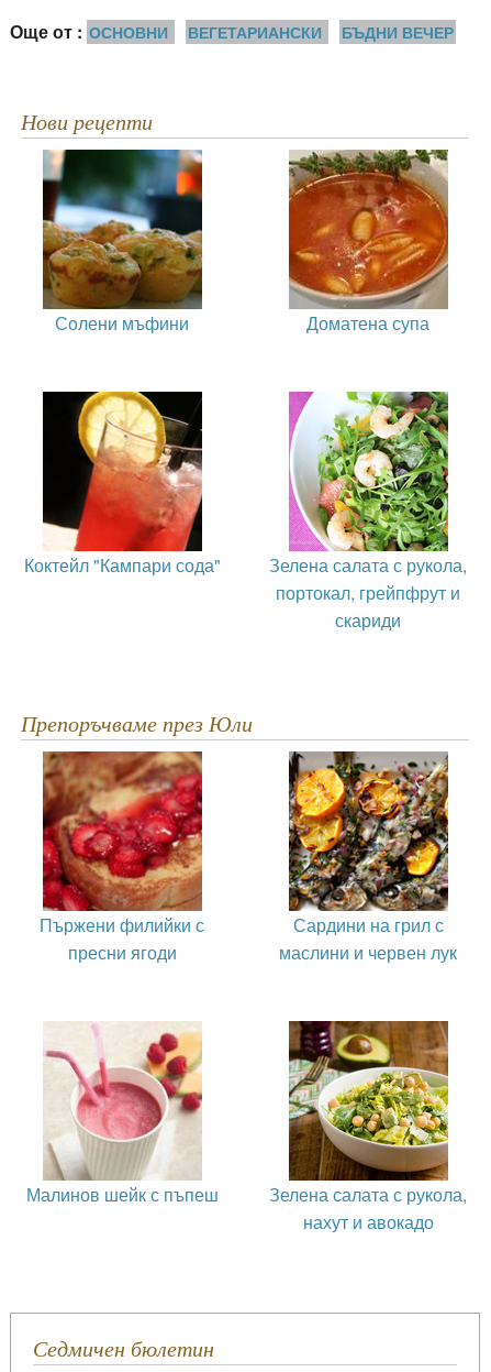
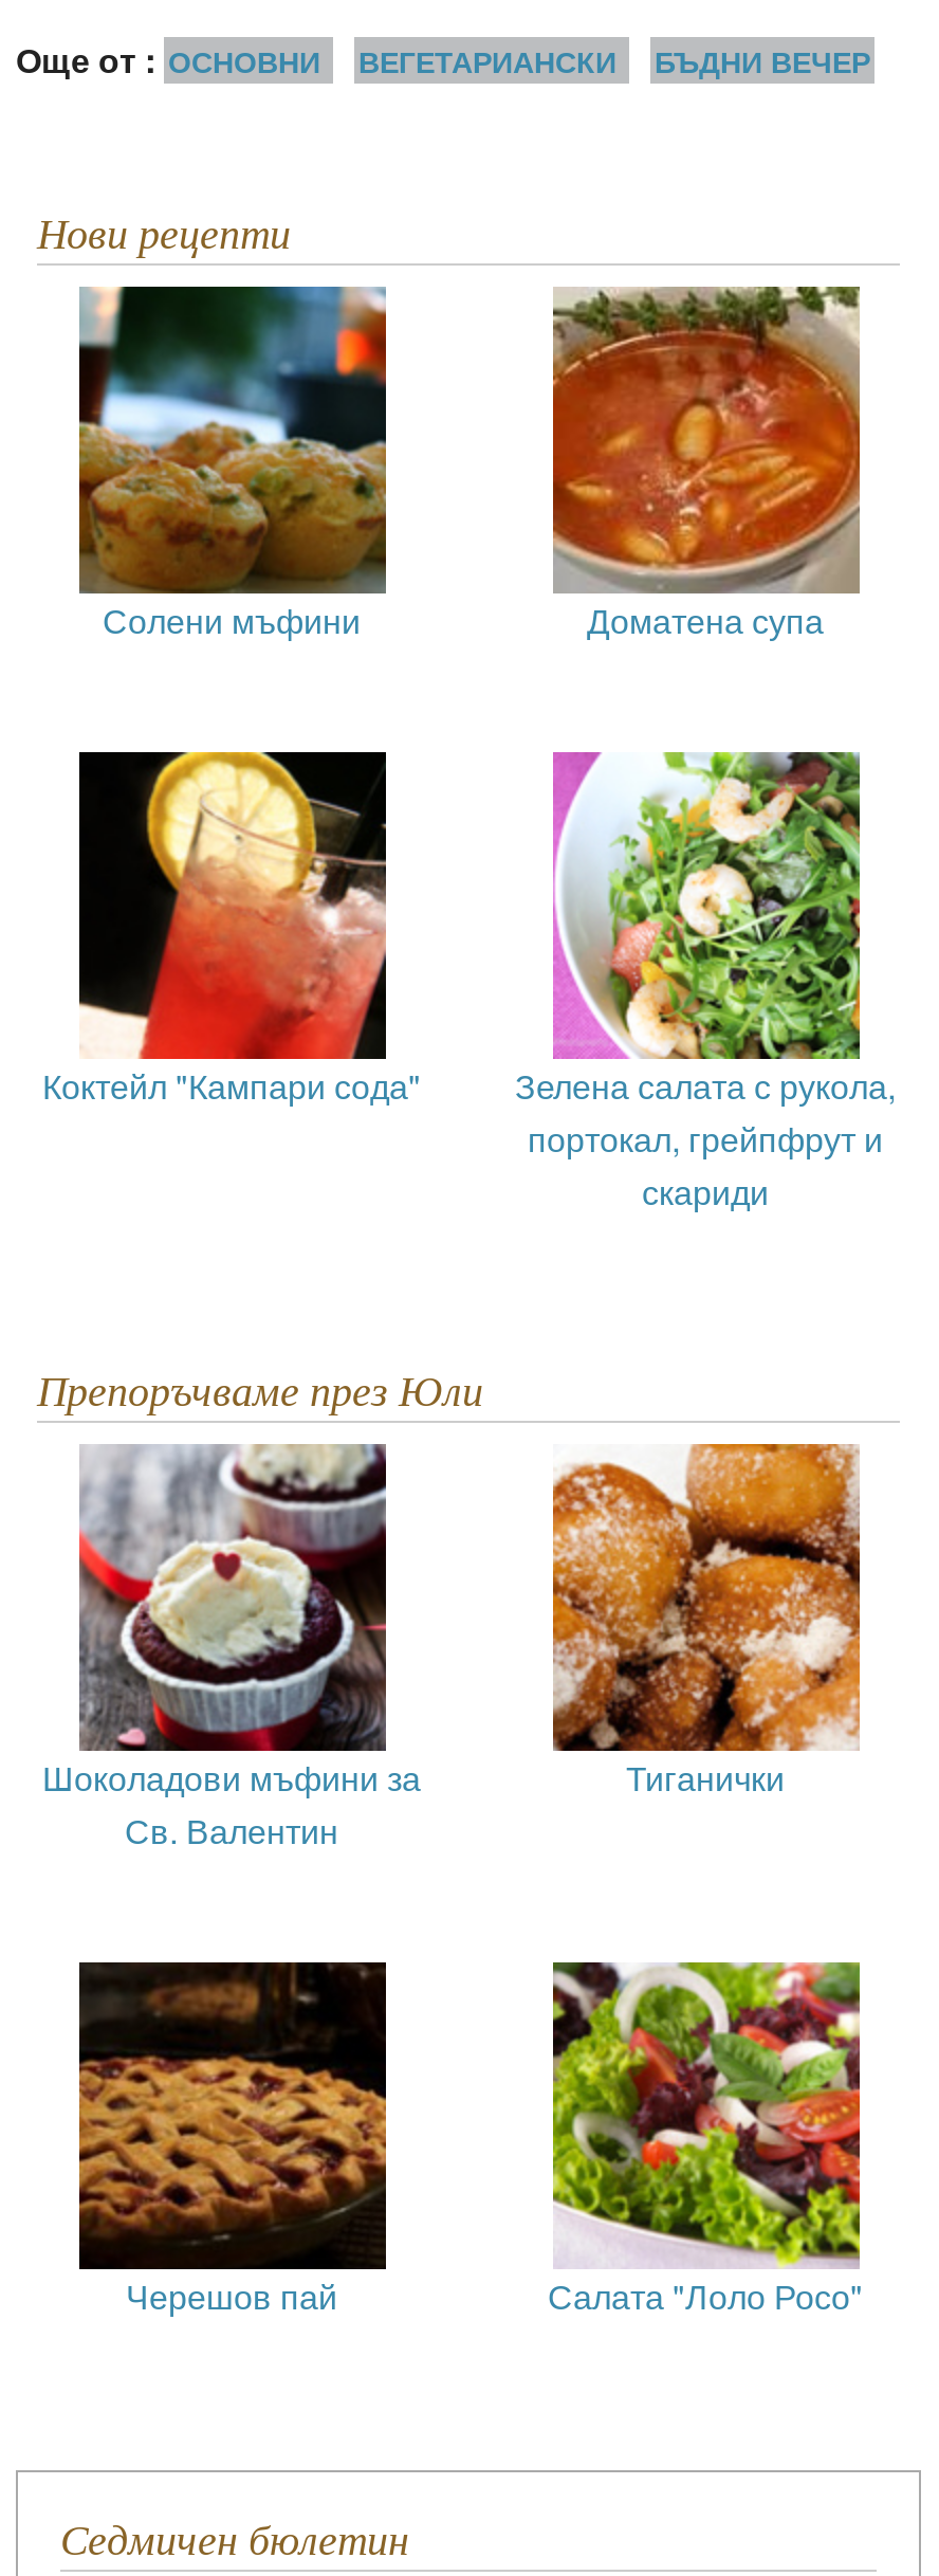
- [image]
- Пържени филийки с
- пресни ягоди
+ [image]
+ Шоколадови мъфини за
+ Св. Валентин

- [image]
- Сардини на грил с
- маслини и червен лук
+ [image]
+ Тиганички

- [image]
- Малинов шейк с пъпеш
- Зелена салата с рукола,
- нахут и авокадо
+ [image]
+ Черешов пай
+ Салата "Лоло Росо"

- [image]
+ [image]
